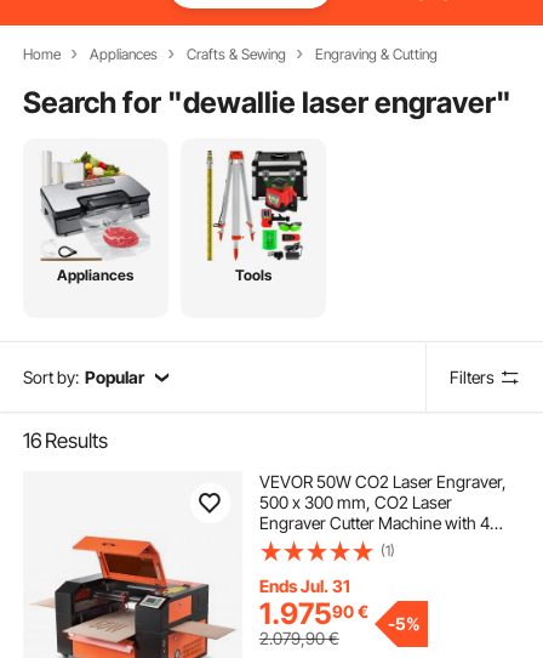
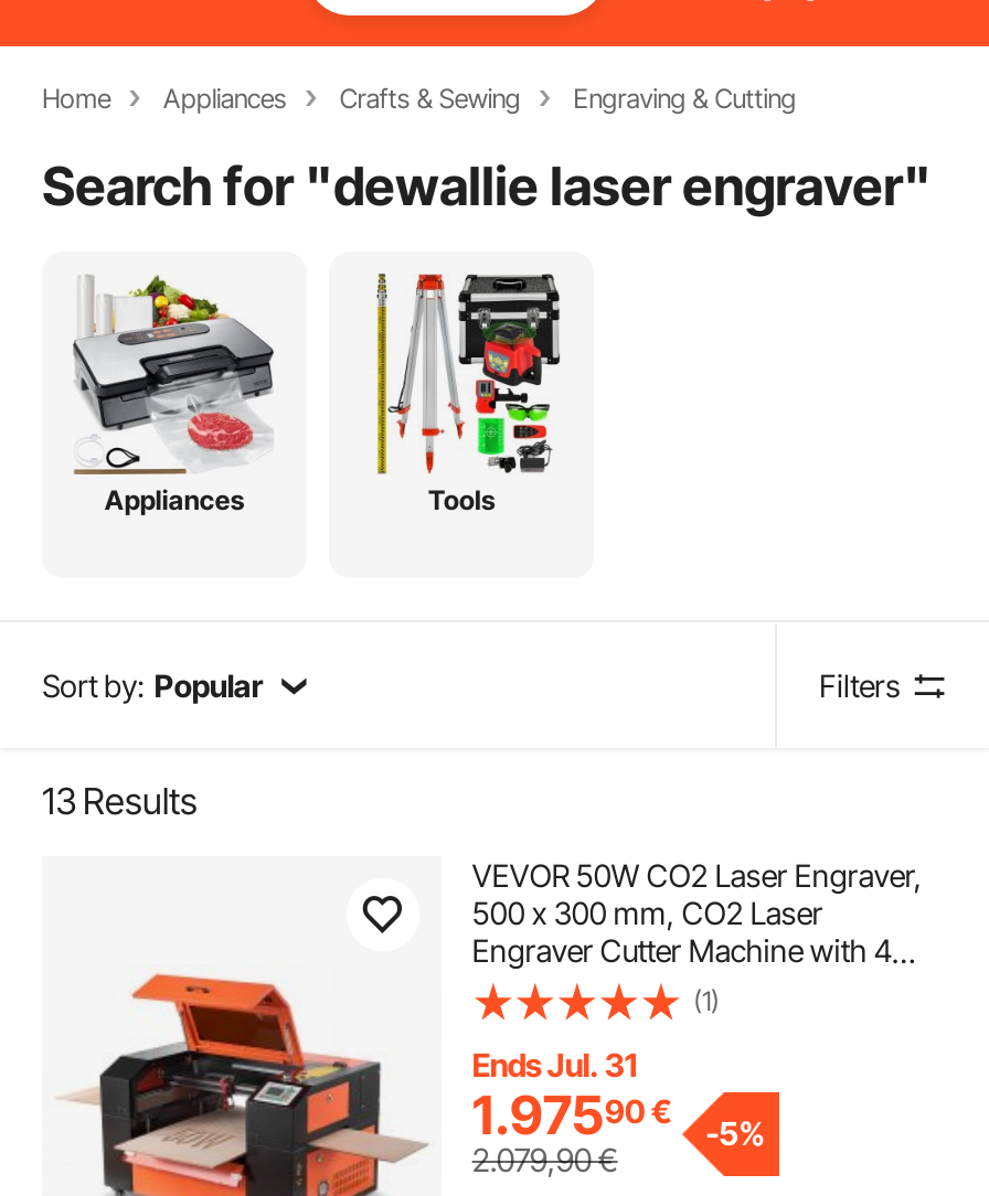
- 16 Results
+ 13 Results
